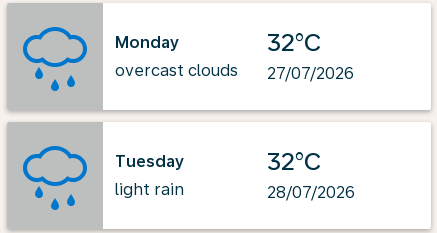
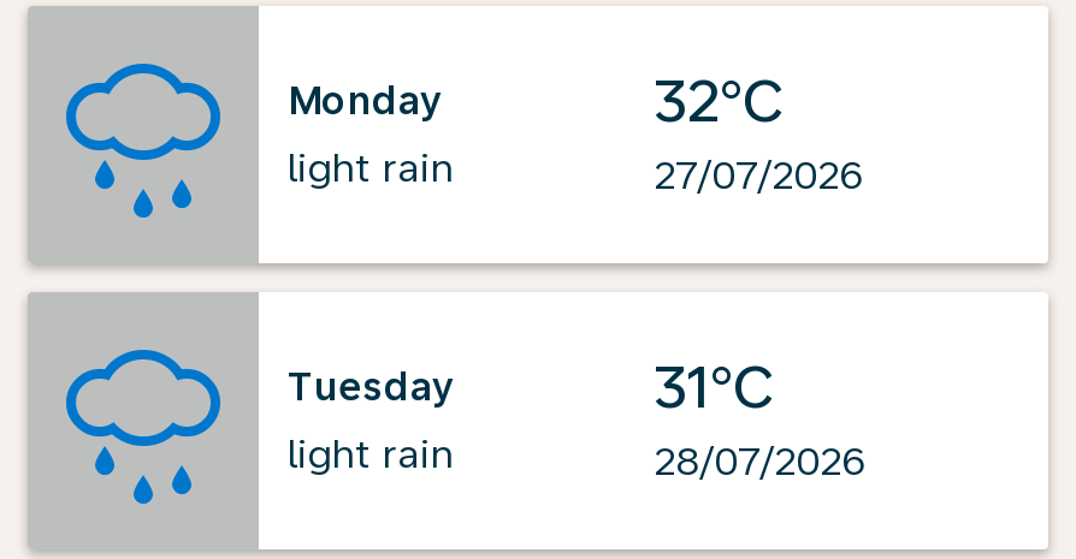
- overcast clouds
+ light rain

- 32°C
+ 31°C
